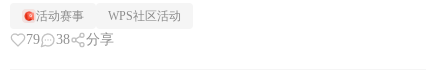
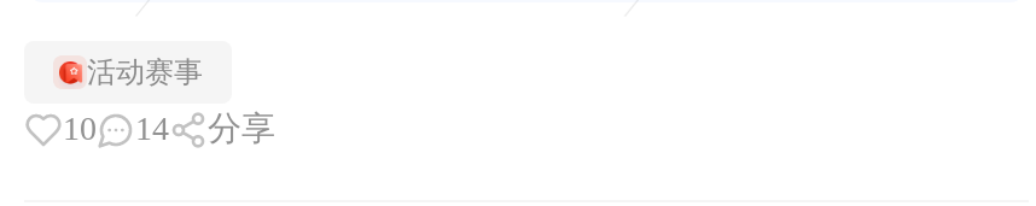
- WPS社区活动
- 79
- 38
+ 10
+ 14
